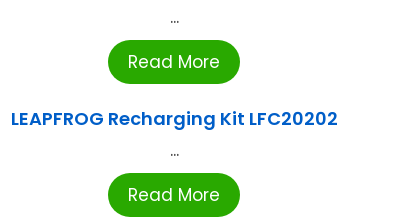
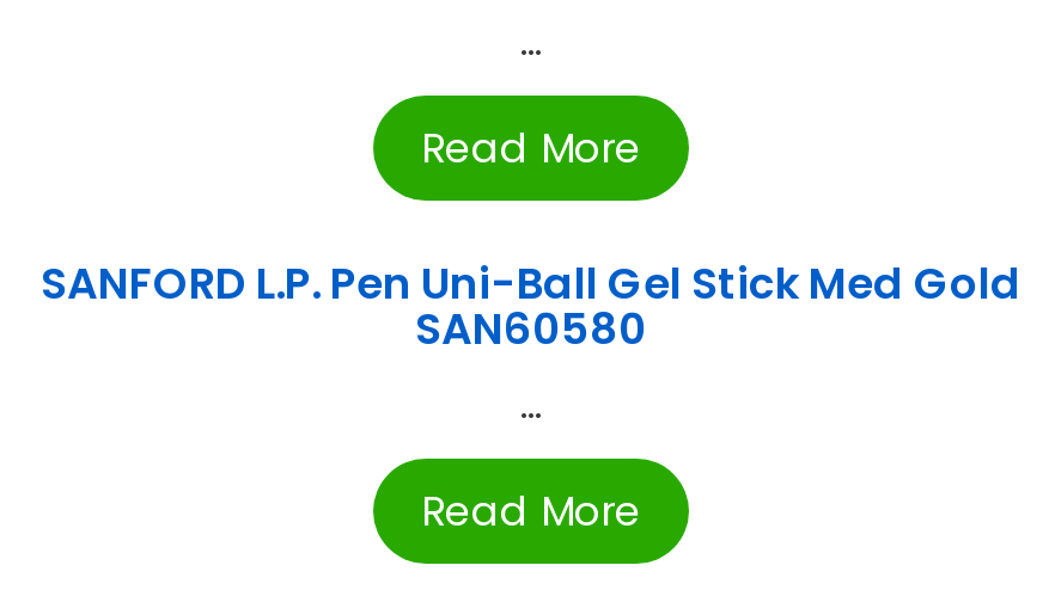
- LEAPFROG Recharging Kit LFC20202
+ SANFORD L.P. Pen Uni-Ball Gel Stick Med Gold
+ SAN60580
